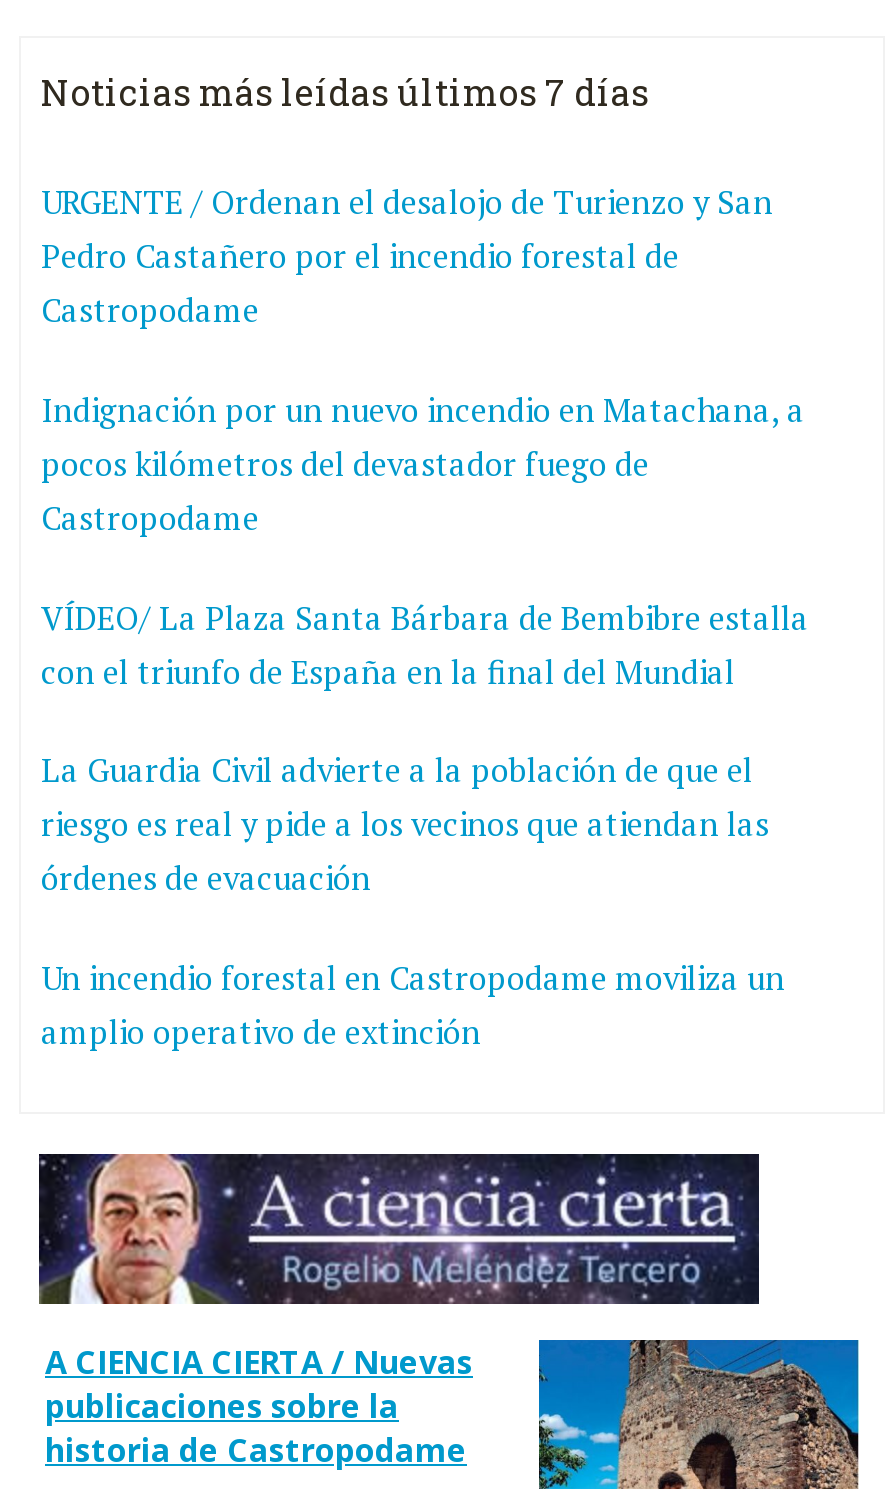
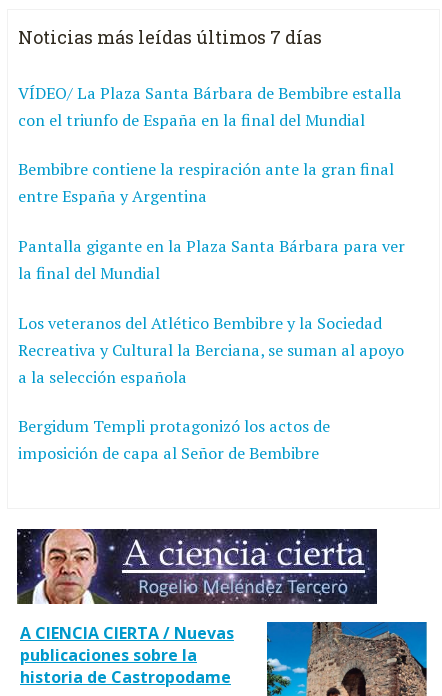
- URGENTE / Ordenan el desalojo de Turienzo y San
- Pedro Castañero por el incendio forestal de
- Castropodame
- Indignación por un nuevo incendio en Matachana, a
- pocos kilómetros del devastador fuego de
- Castropodame

moved up: VÍDEO/ La Plaza Santa Bárbara de Bembibre estalla | con el triunfo de España en la final del Mundial

- La Guardia Civil advierte a la población de que el
- riesgo es real y pide a los vecinos que atiendan las
- órdenes de evacuación
- Un incendio forestal en Castropodame moviliza un
- amplio operativo de extinción
+ Bembibre contiene la respiración ante la gran final
+ entre España y Argentina
+ Pantalla gigante en la Plaza Santa Bárbara para ver
+ la final del Mundial
+ Los veteranos del Atlético Bembibre y la Sociedad
+ Recreativa y Cultural la Berciana, se suman al apoyo
+ a la selección española
+ Bergidum Templi protagonizó los actos de
+ imposición de capa al Señor de Bembibre
